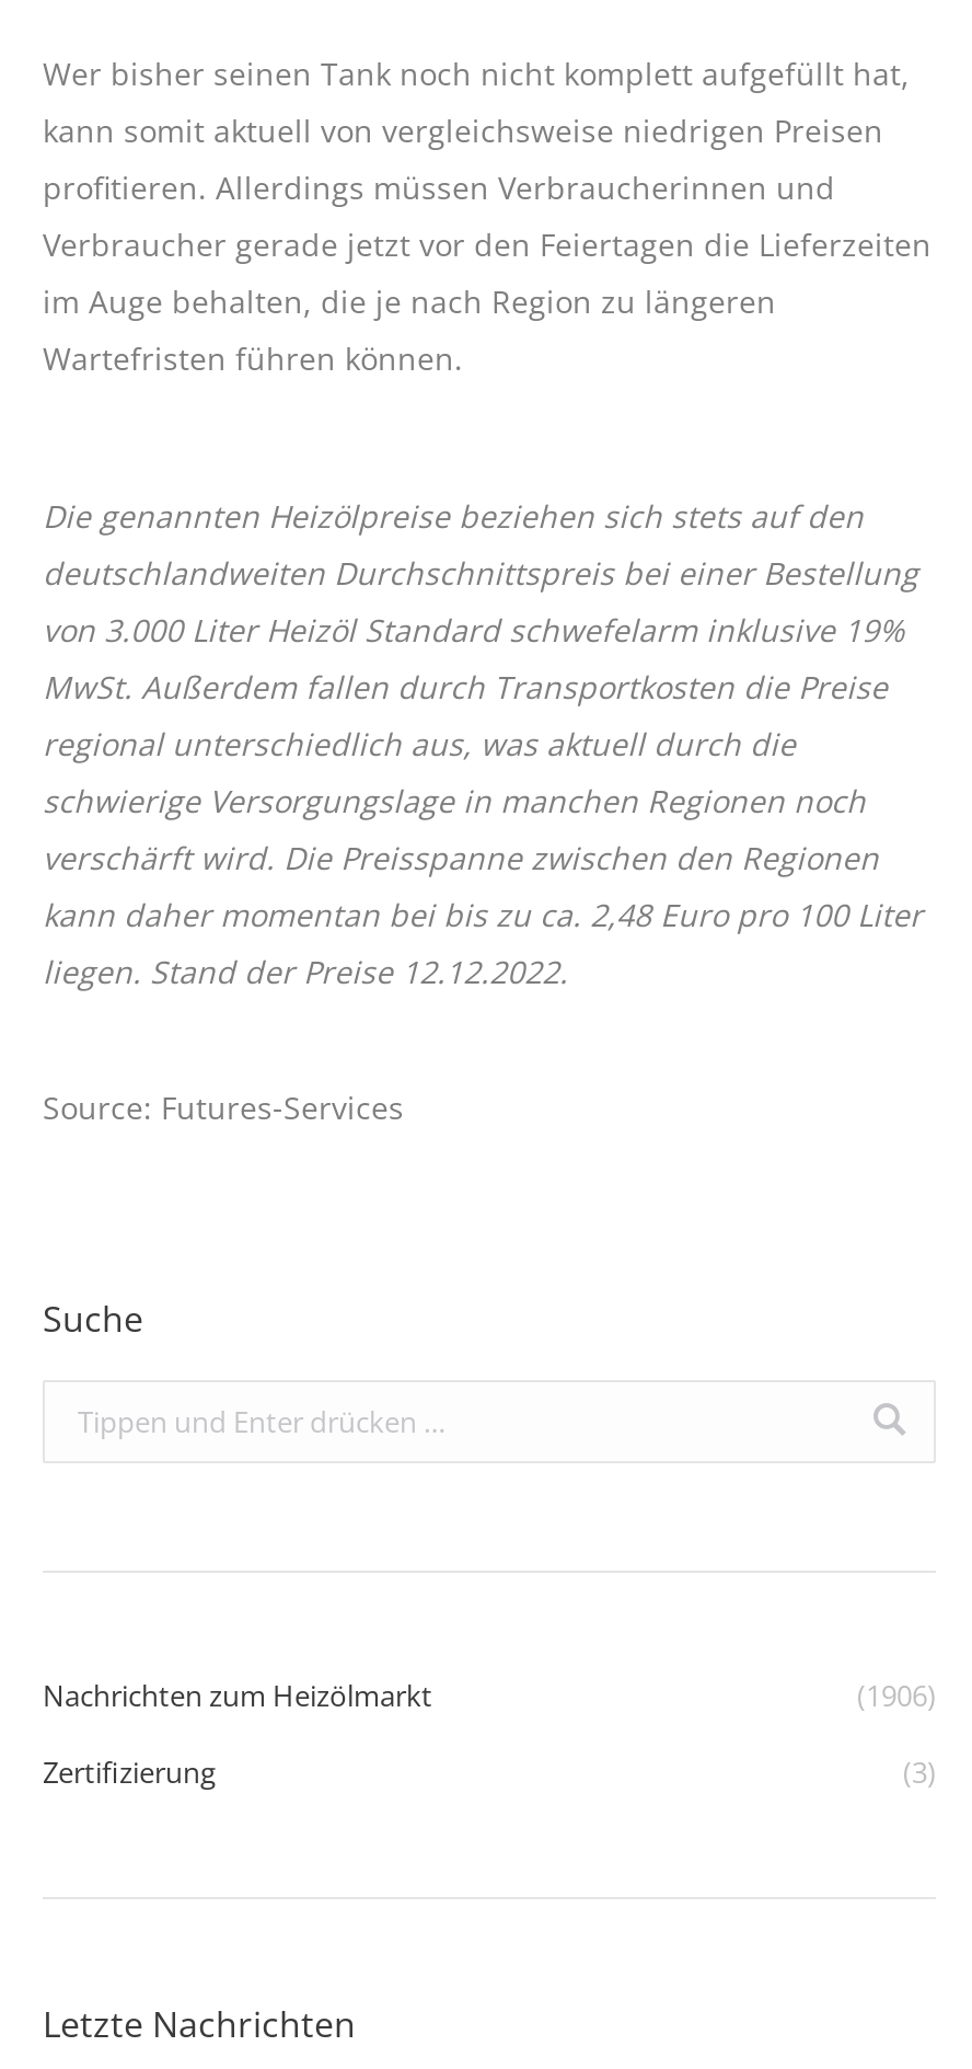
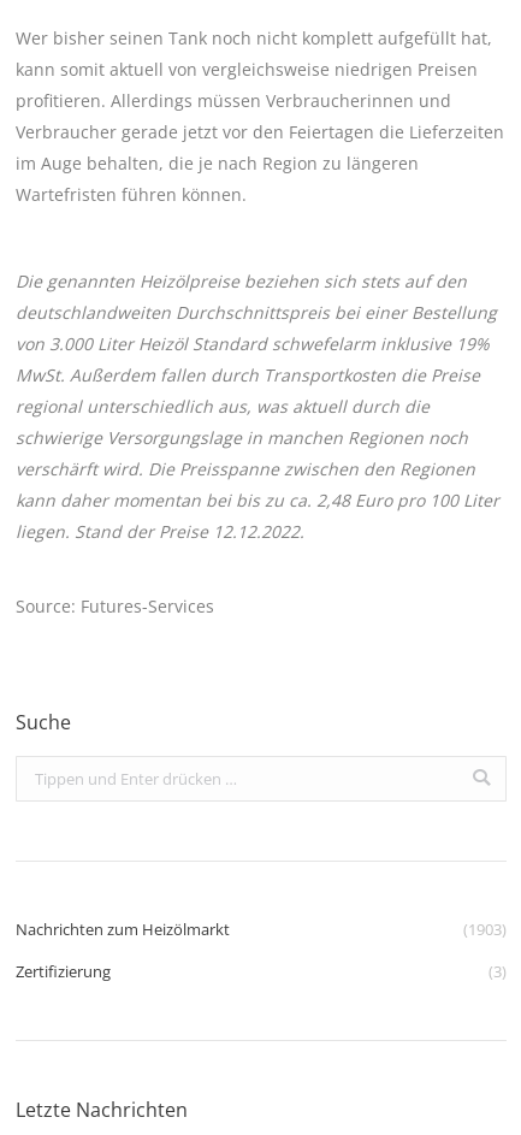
- (1906)
+ (1903)
